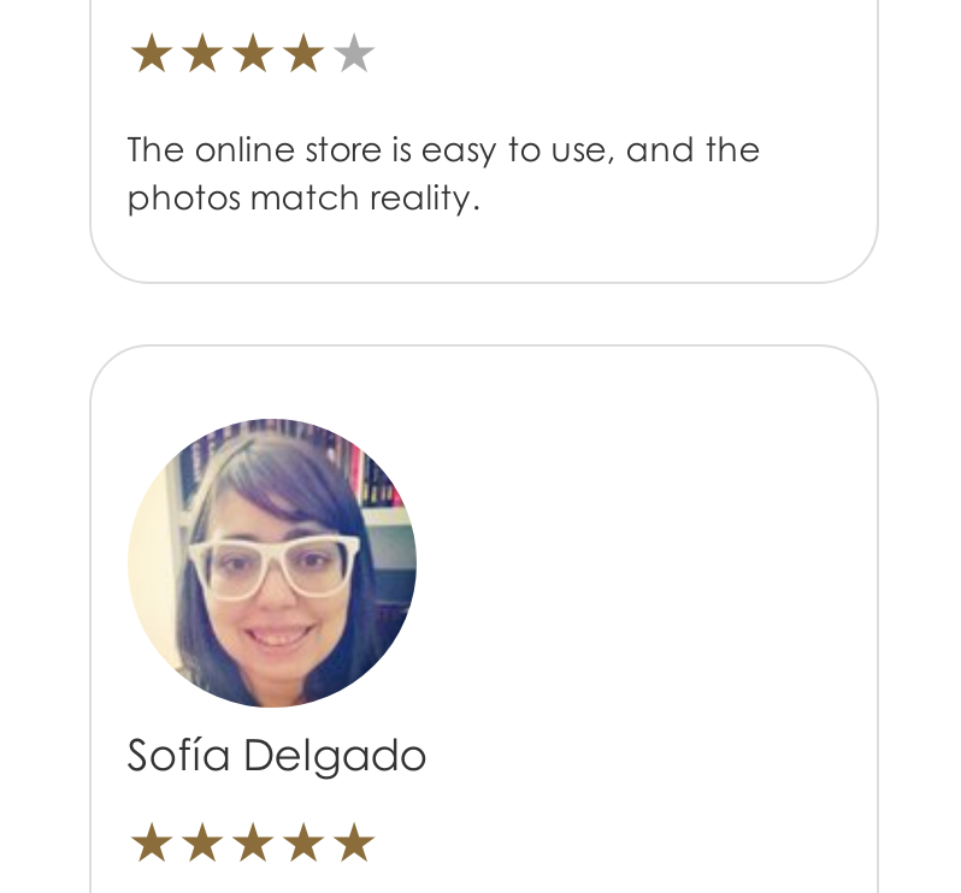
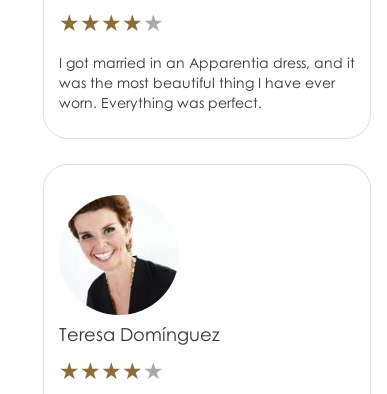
- The online store is easy to use, and the
- photos match reality.
+ I got married in an Apparentia dress, and it
+ was the most beautiful thing I have ever
+ worn. Everything was perfect.

- [image]
- Sofía Delgado
+ [image]
+ Teresa Domínguez
